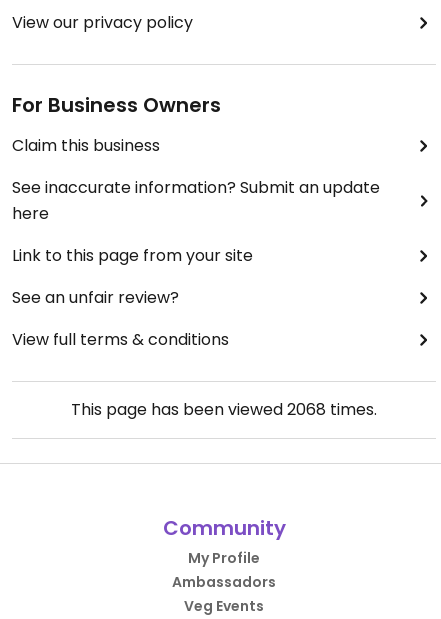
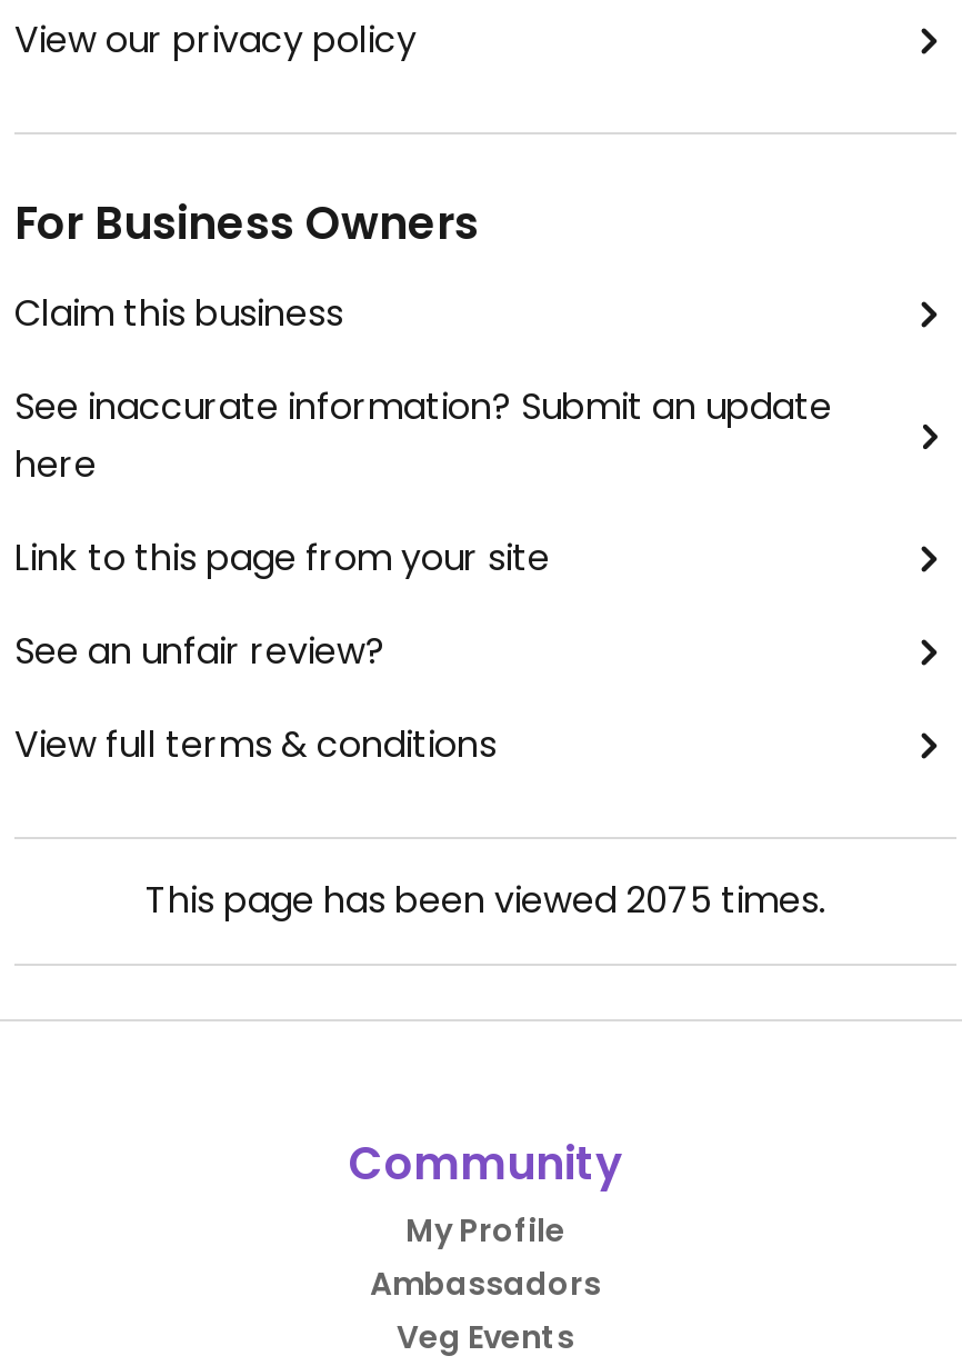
- This page has been viewed 2068 times.
+ This page has been viewed 2075 times.
